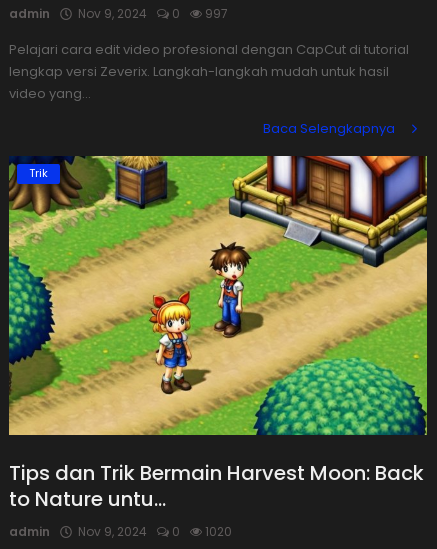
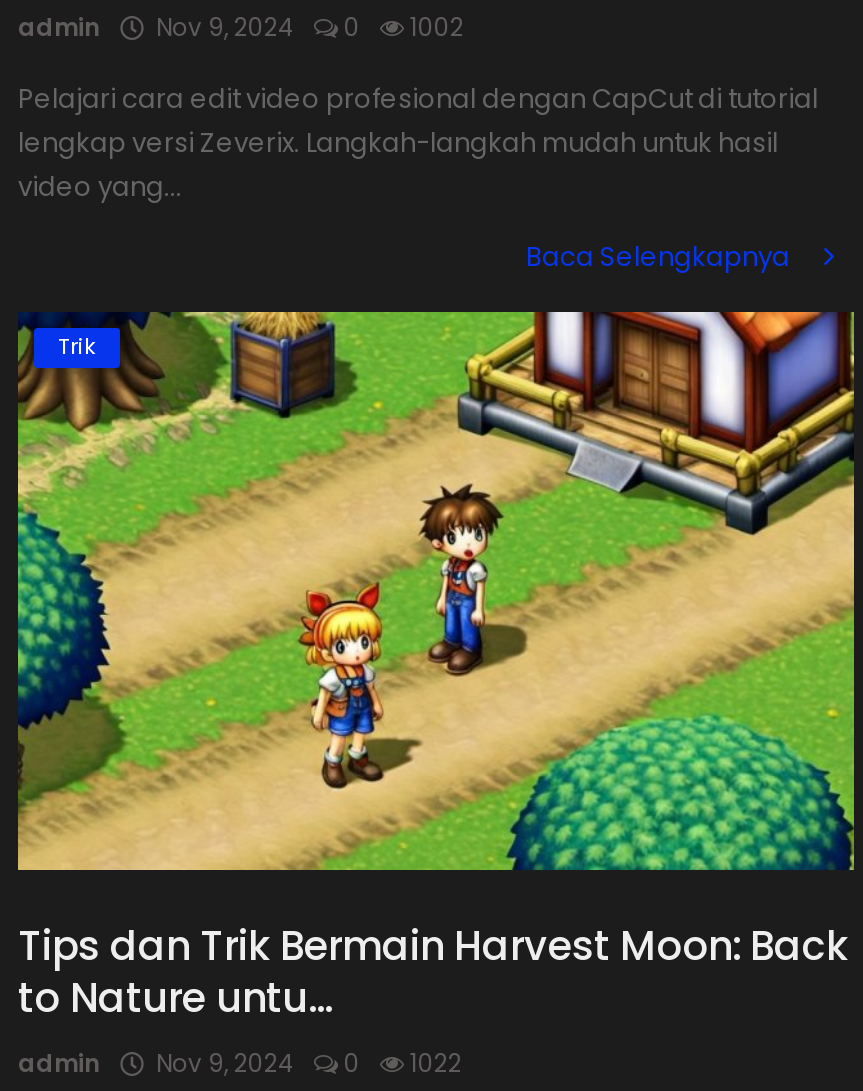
- admin Nov 9, 2024 0 997
+ admin Nov 9, 2024 0 1002

- admin Nov 9, 2024 0 1020
+ admin Nov 9, 2024 0 1022
